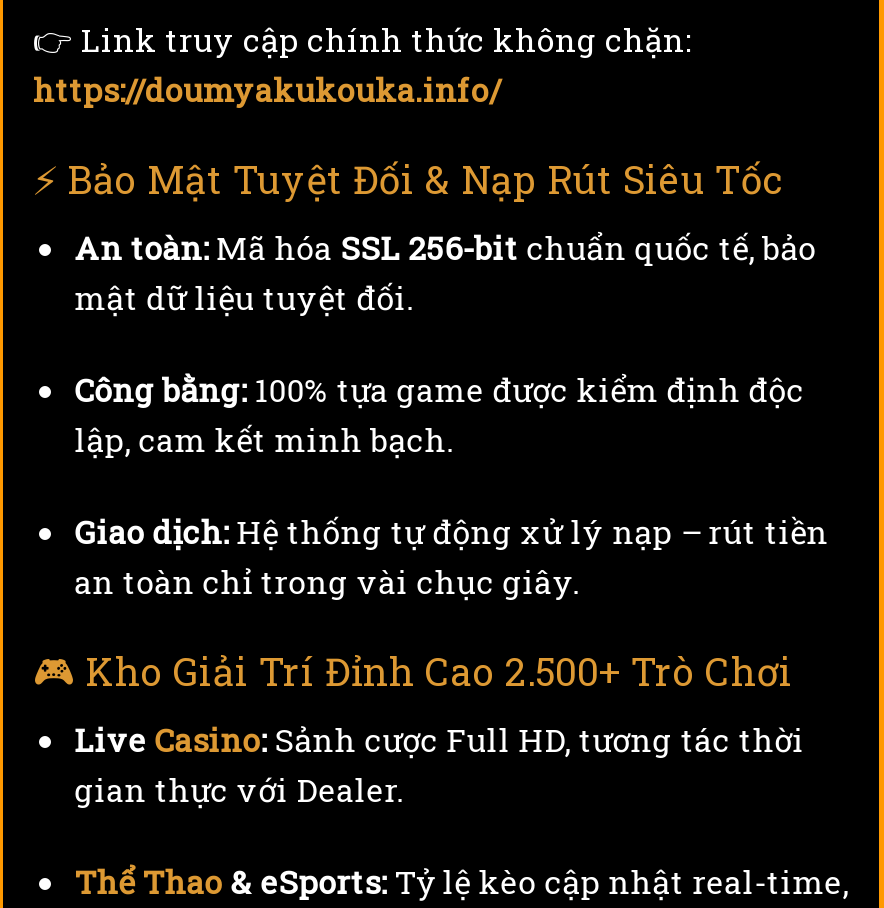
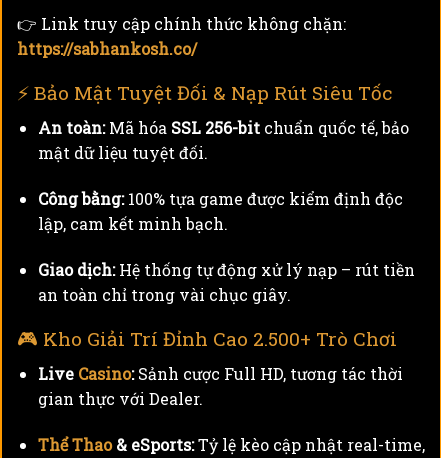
- https://doumyakukouka.info/
+ https://sabhankosh.co/
